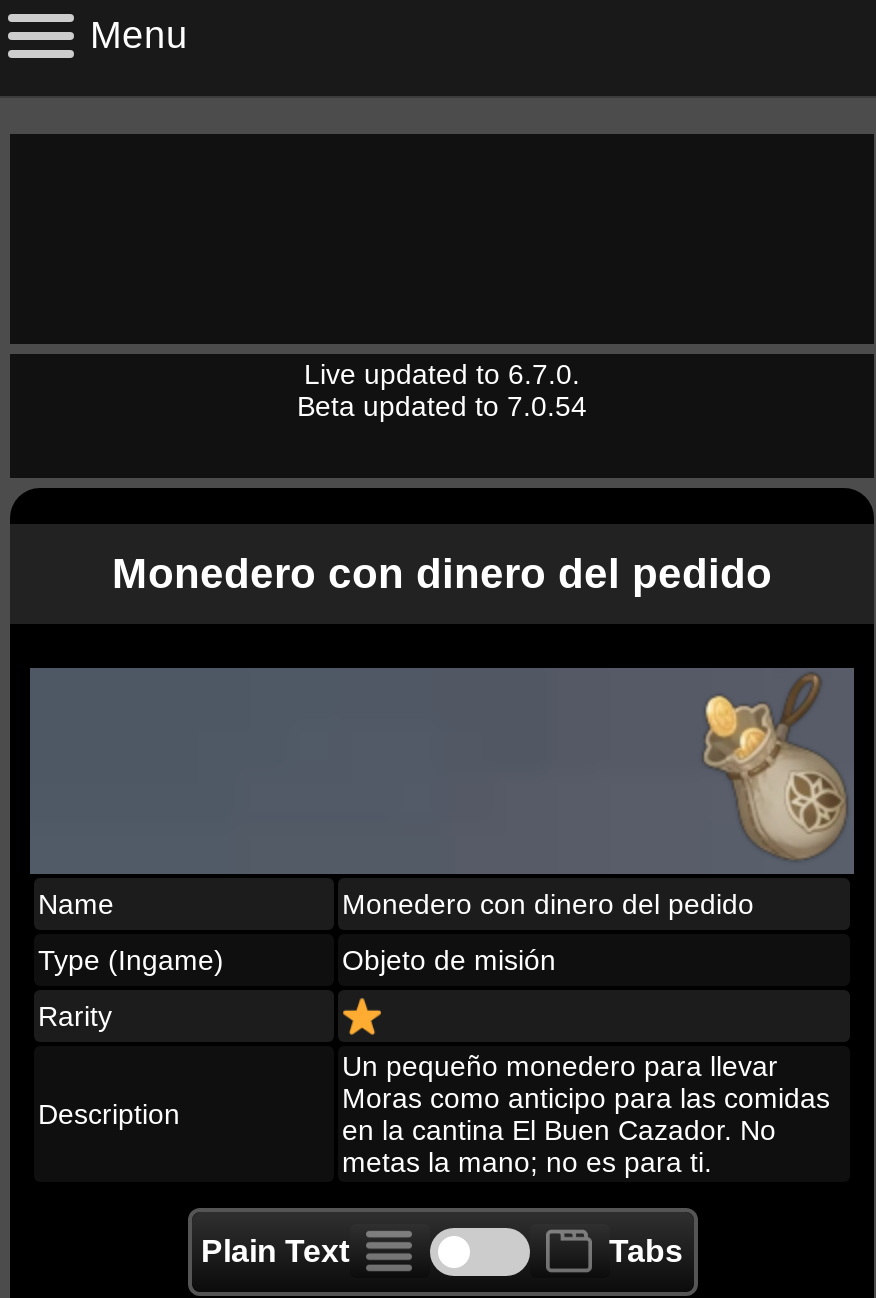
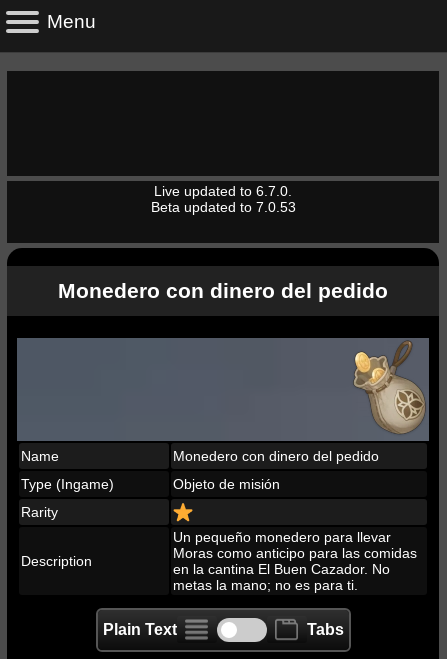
- Beta updated to 7.0.54
+ Beta updated to 7.0.53
